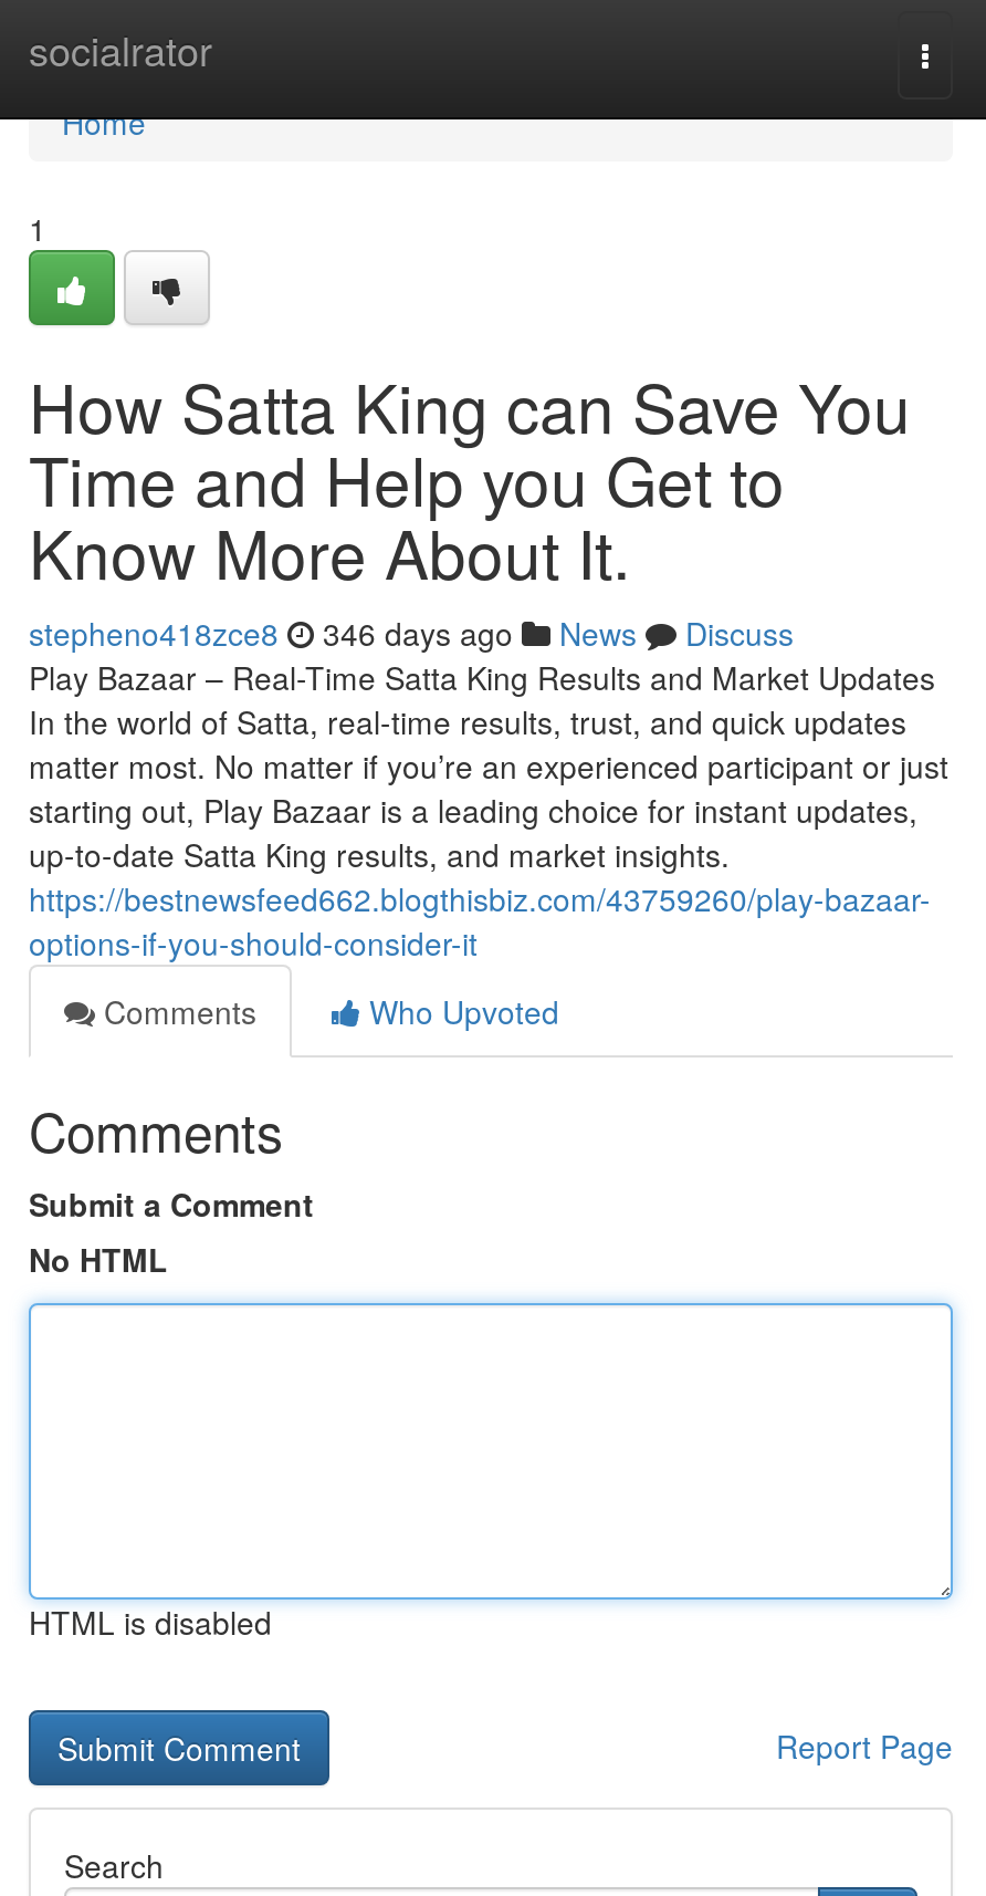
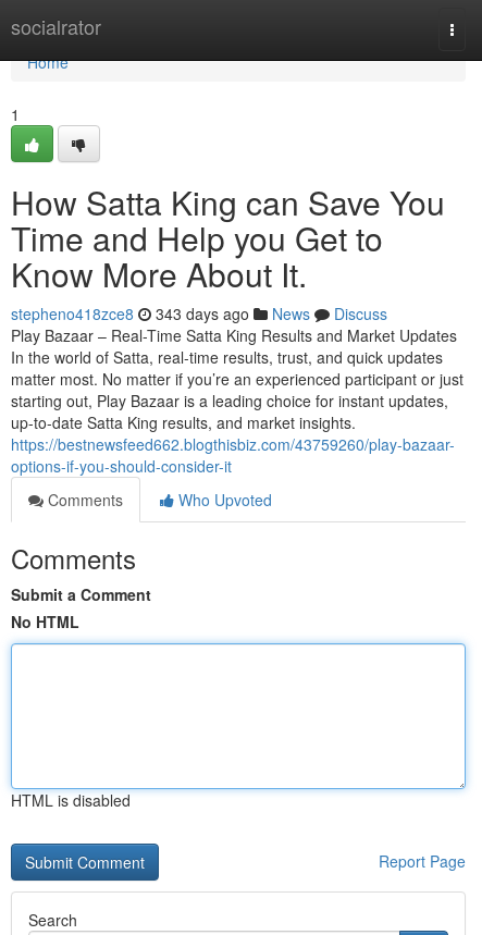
- stepheno418zce8 346 days ago News Discuss
+ stepheno418zce8 343 days ago News Discuss
